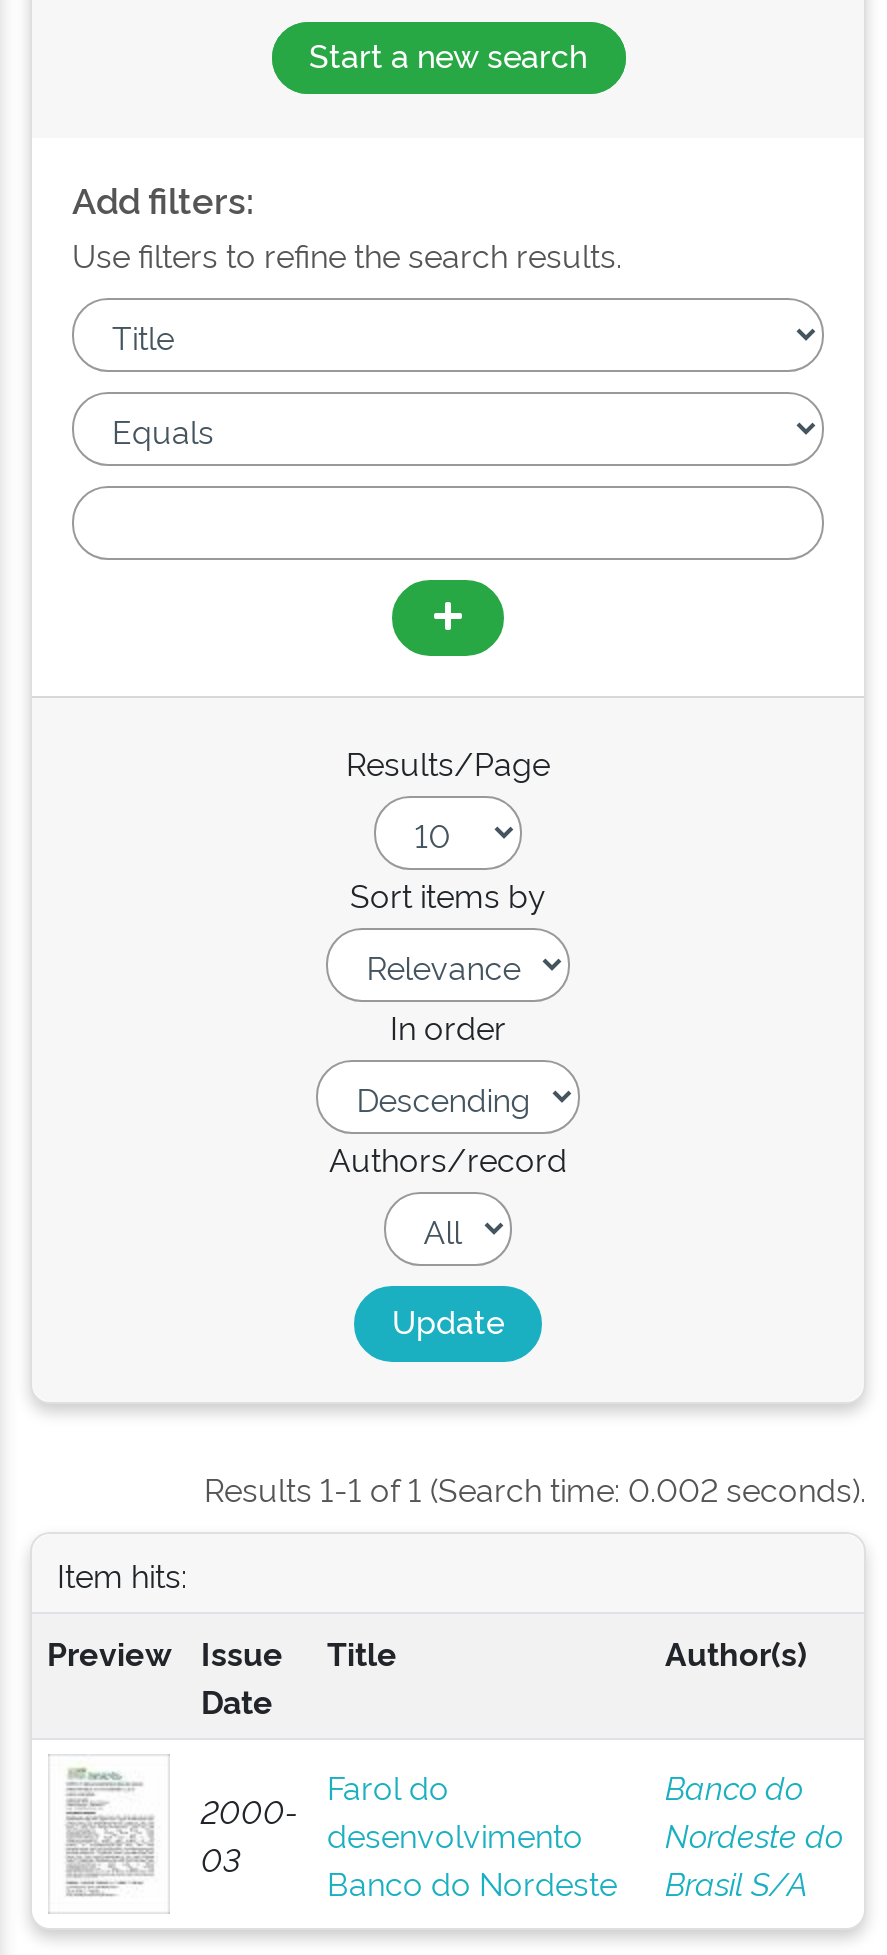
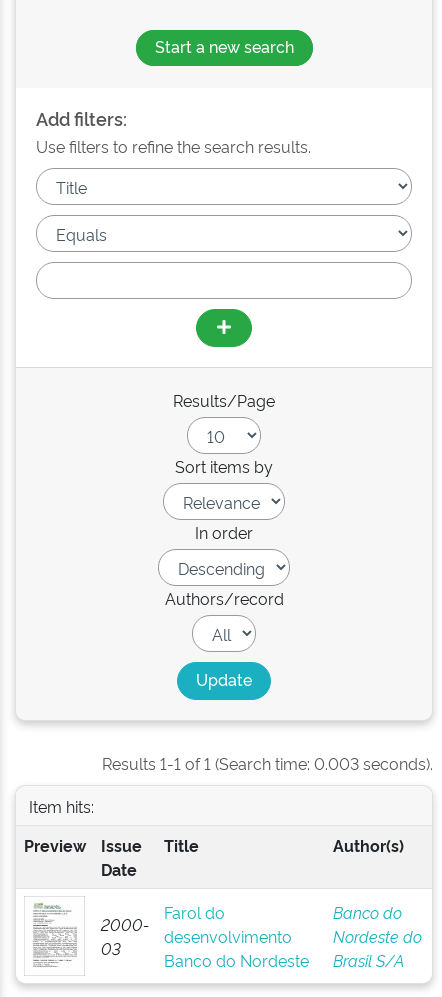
- Results 1-1 of 1 (Search time: 0.002 seconds).
+ Results 1-1 of 1 (Search time: 0.003 seconds).
